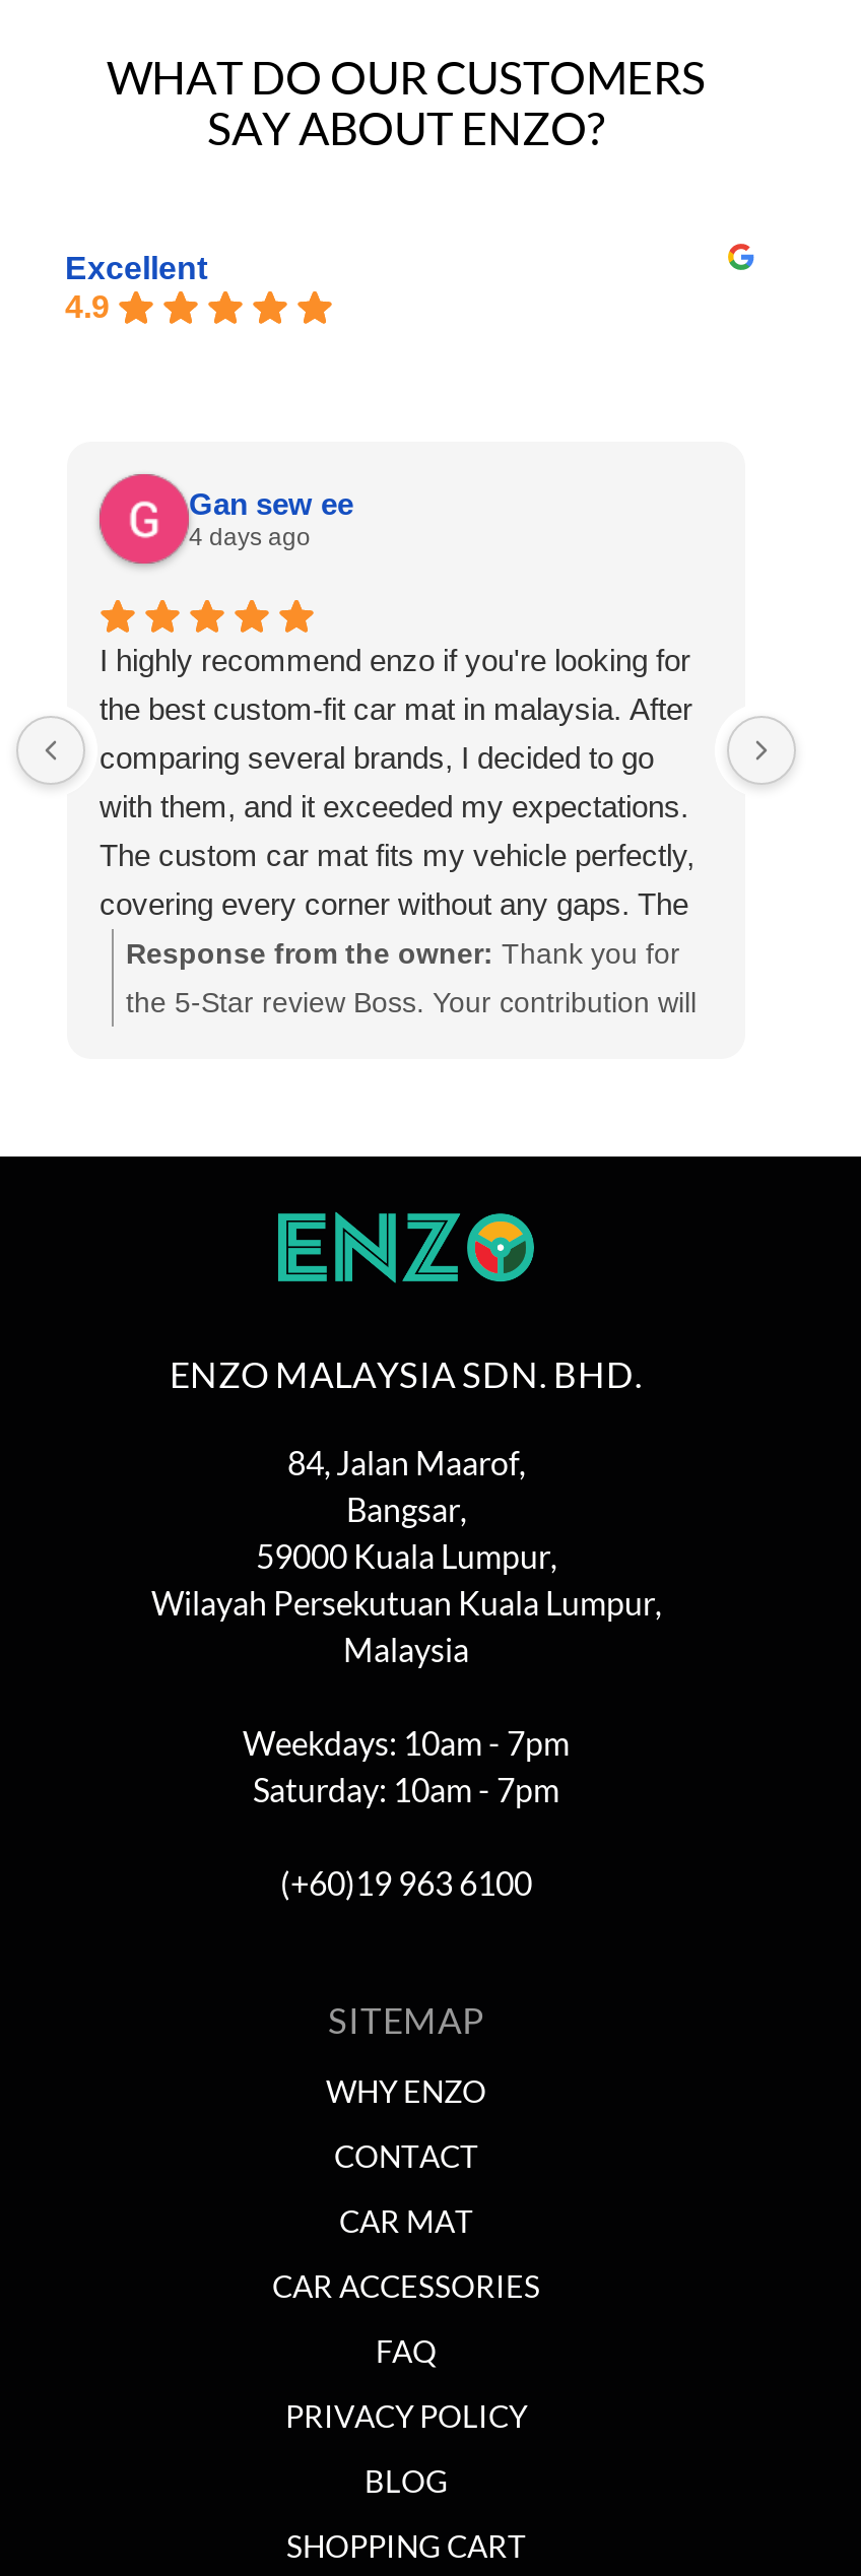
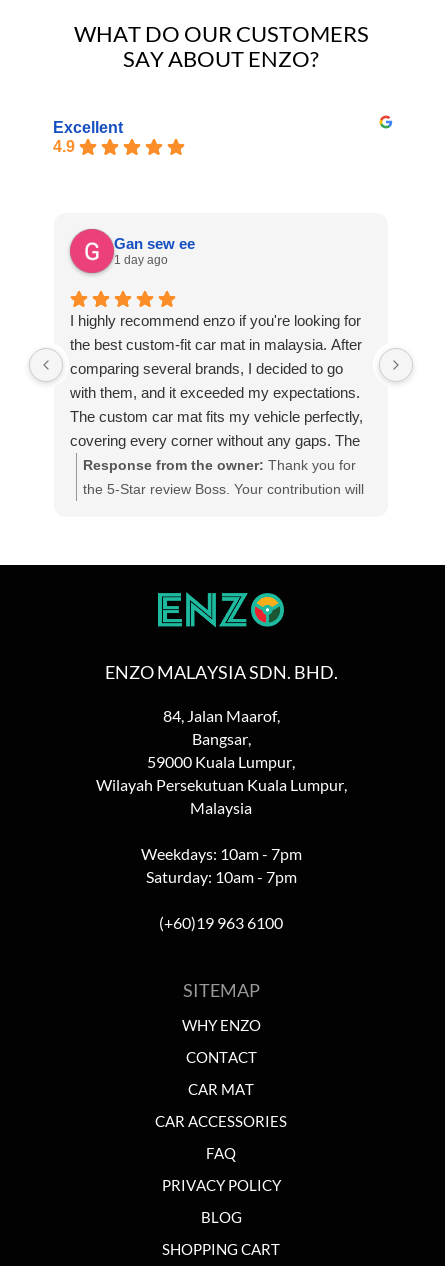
- 4 days ago
+ 1 day ago
